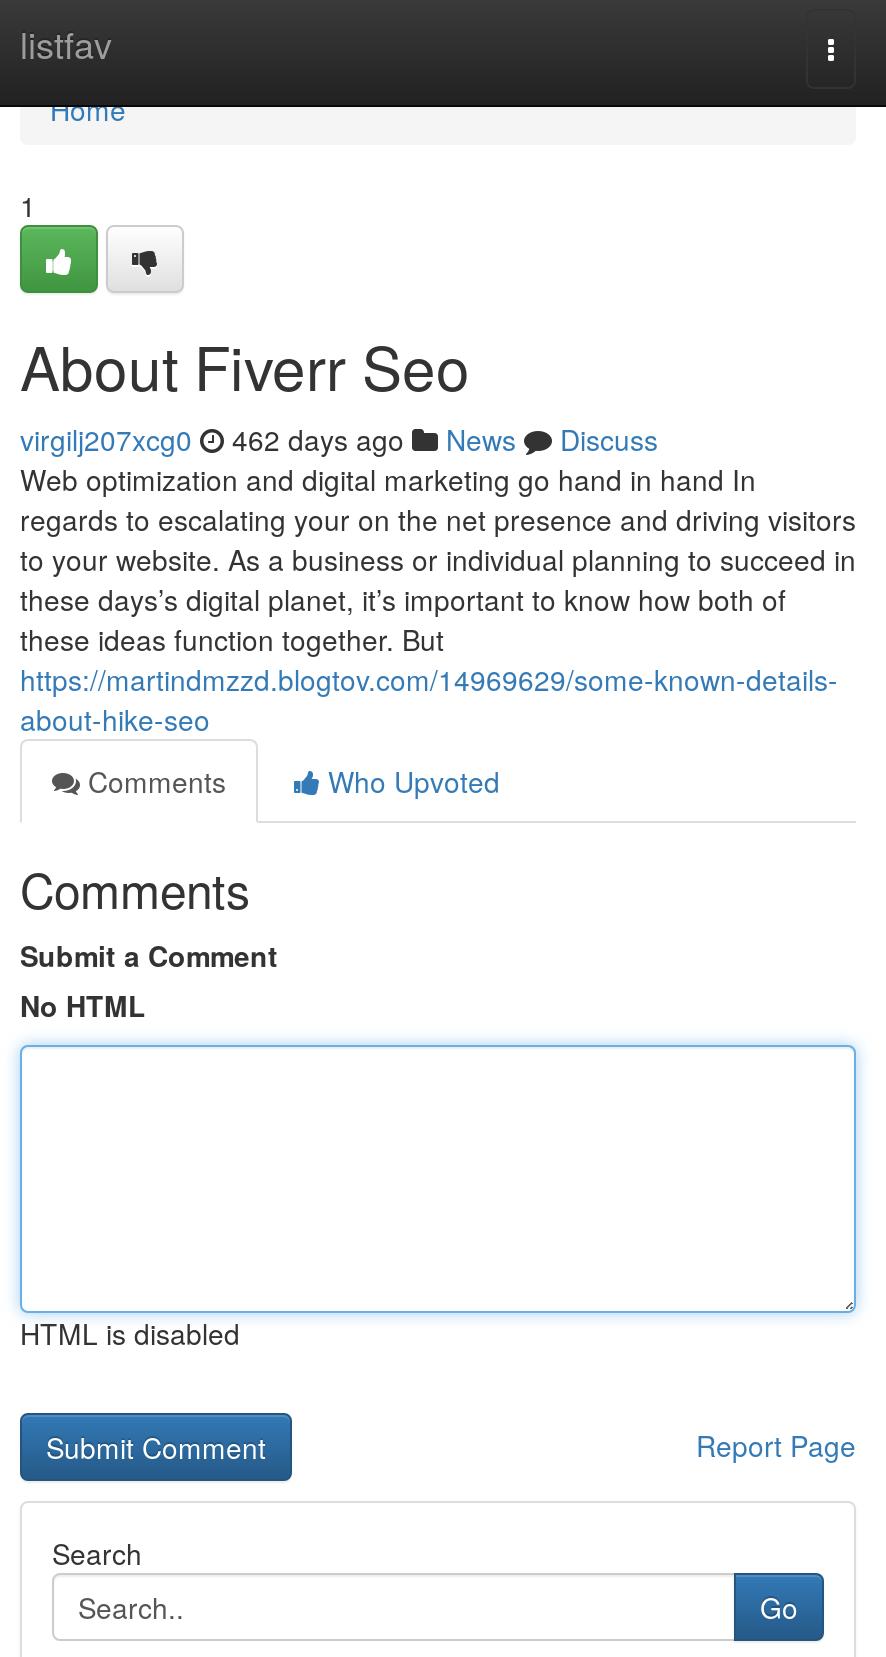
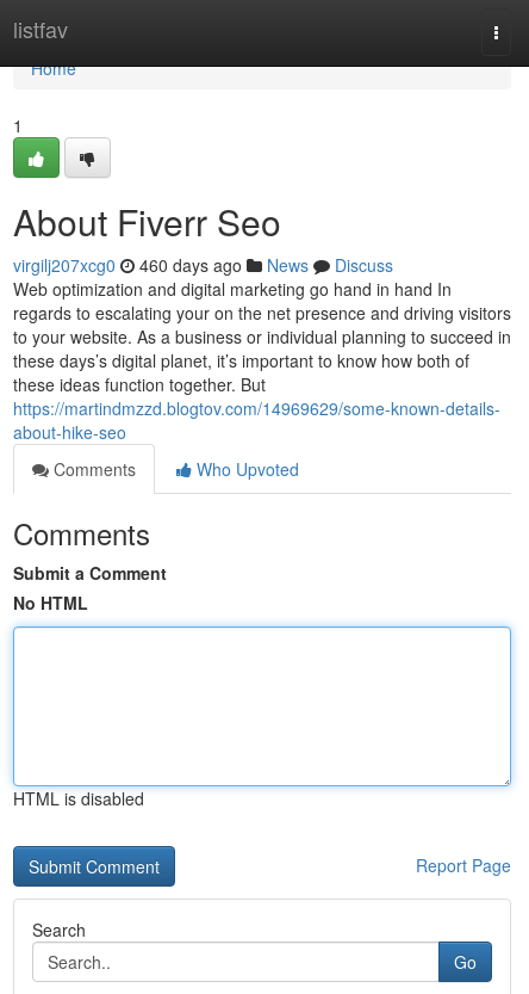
- virgilj207xcg0 462 days ago News Discuss
+ virgilj207xcg0 460 days ago News Discuss
